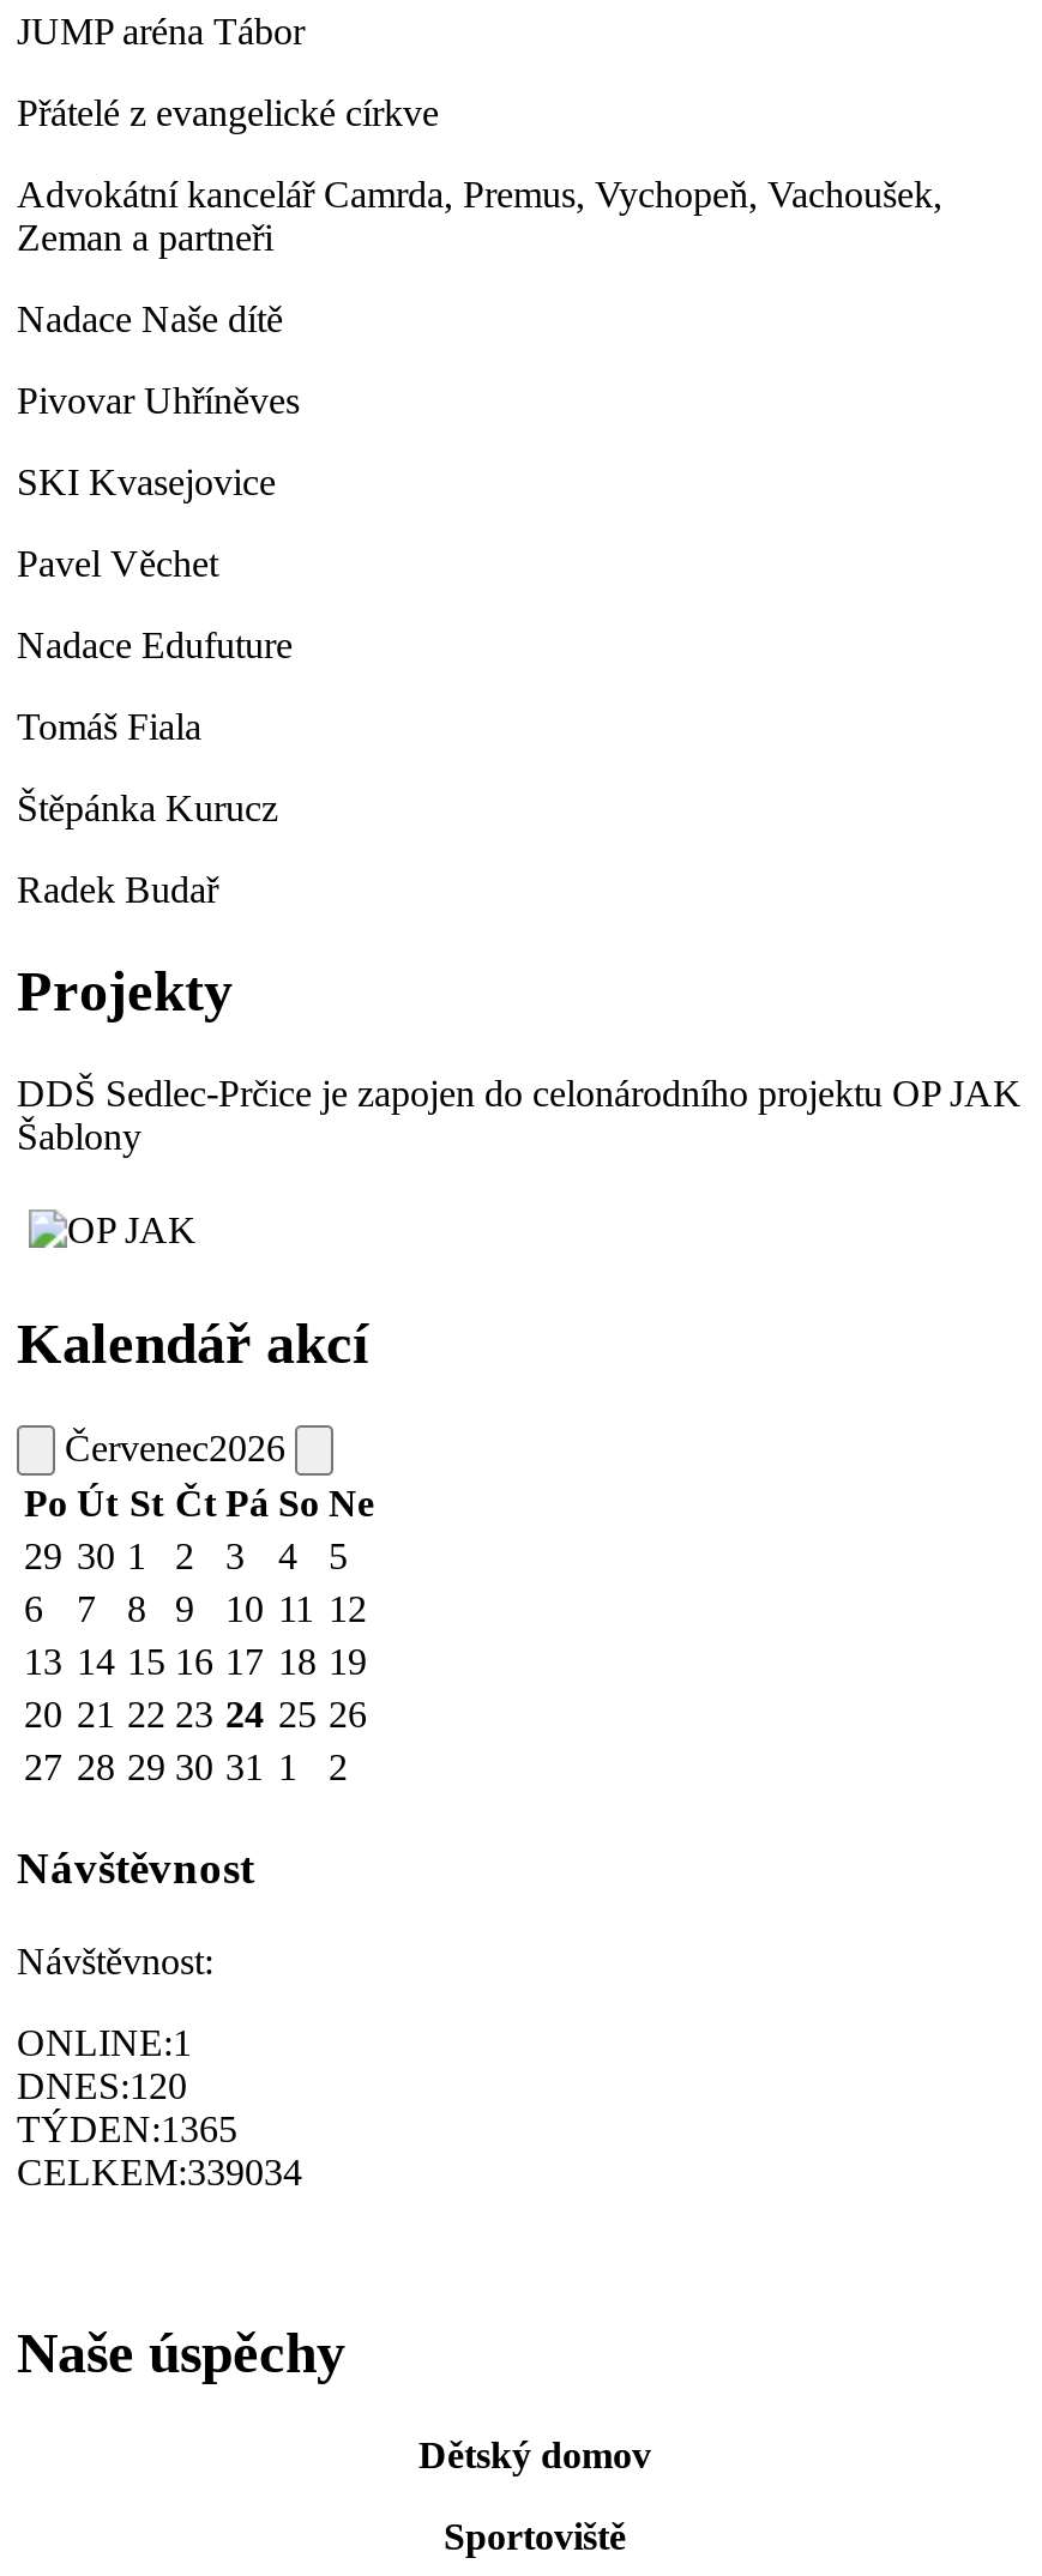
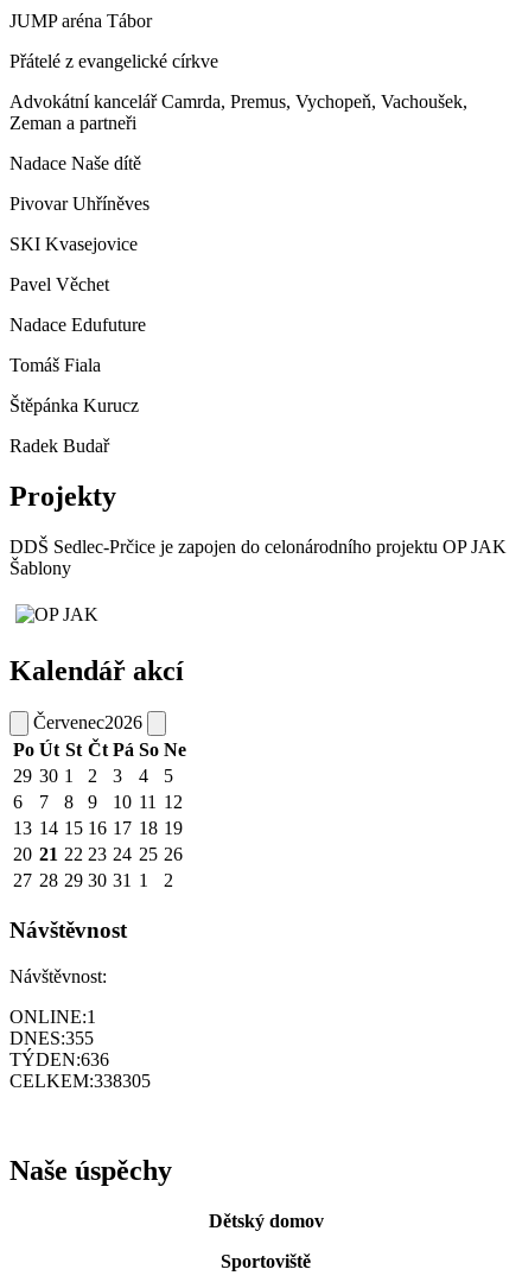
- DNES:120
+ DNES:355

- TÝDEN:1365
+ TÝDEN:636

- CELKEM:339034
+ CELKEM:338305
